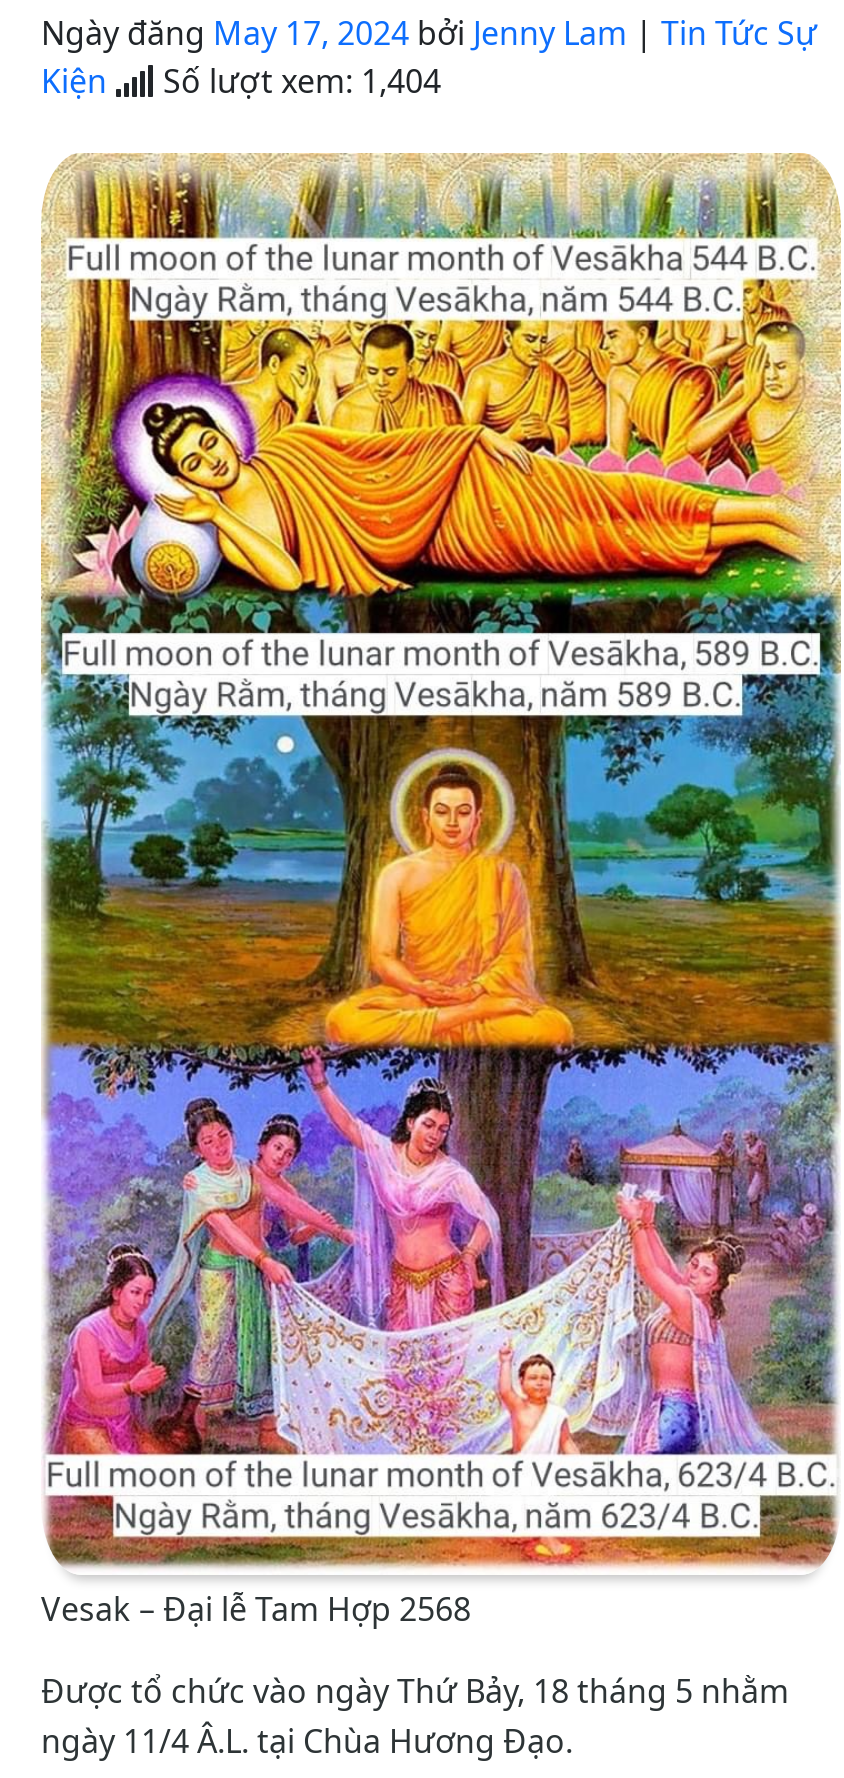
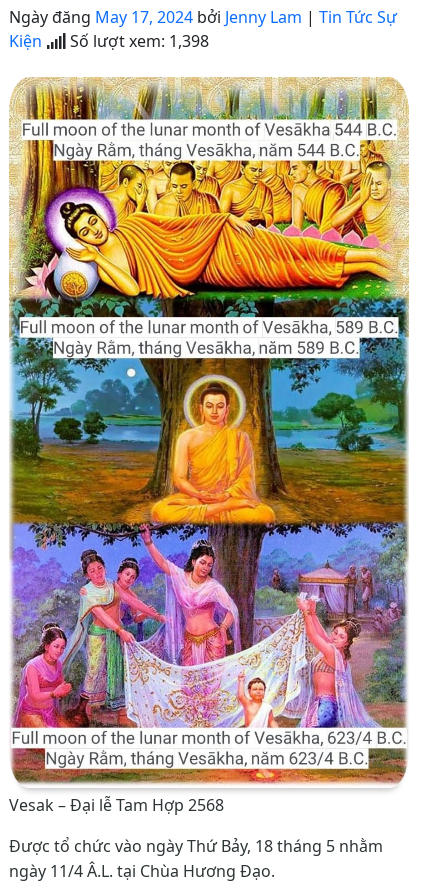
- Kiện Số lượt xem: 1,404
+ Kiện Số lượt xem: 1,398
